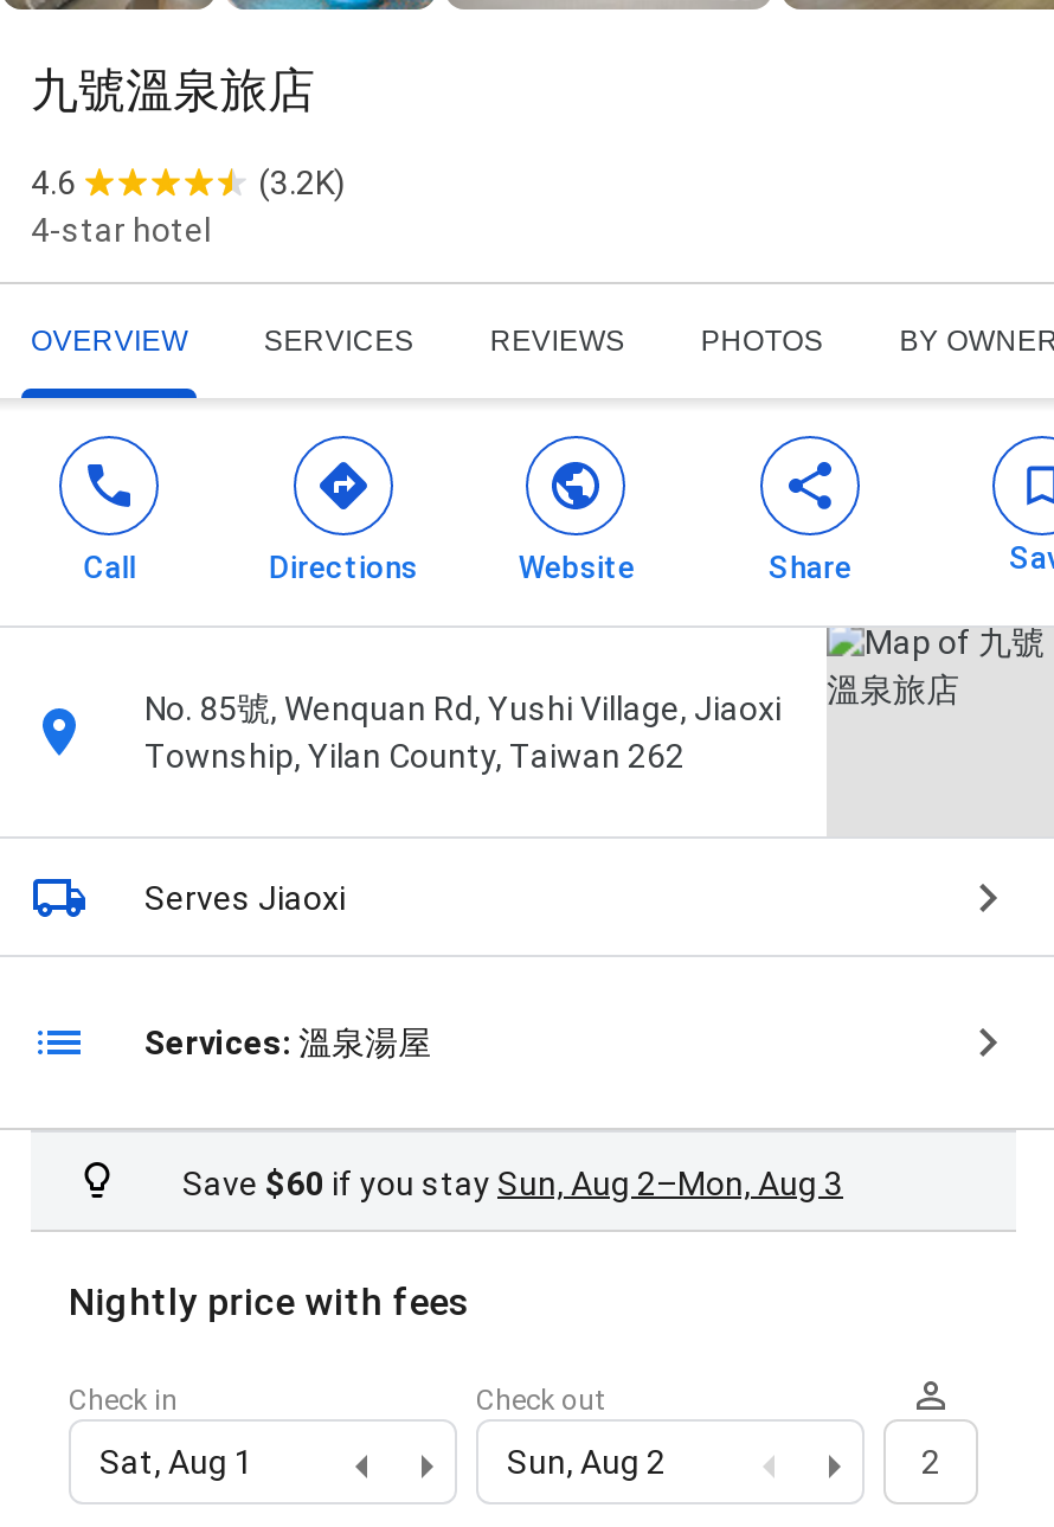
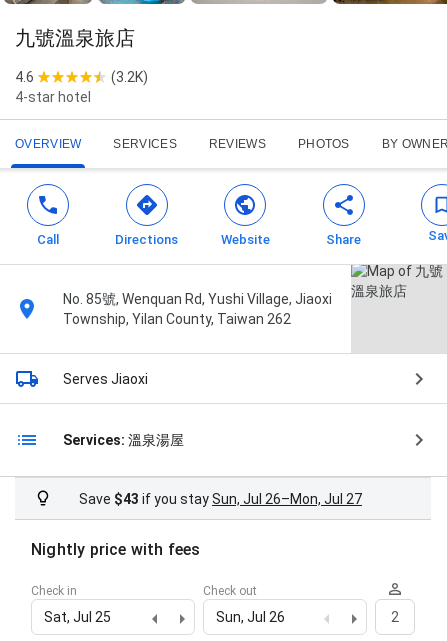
- Save $60 if you stay Sun, Aug 2–Mon, Aug 3
+ Save $43 if you stay Sun, Jul 26–Mon, Jul 27

- Sat, Aug 1
+ Sat, Jul 25

- Sun, Aug 2
+ Sun, Jul 26
